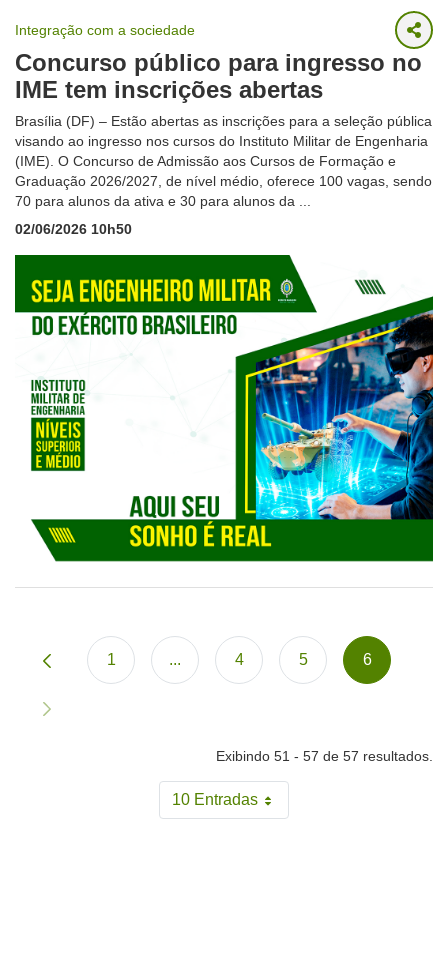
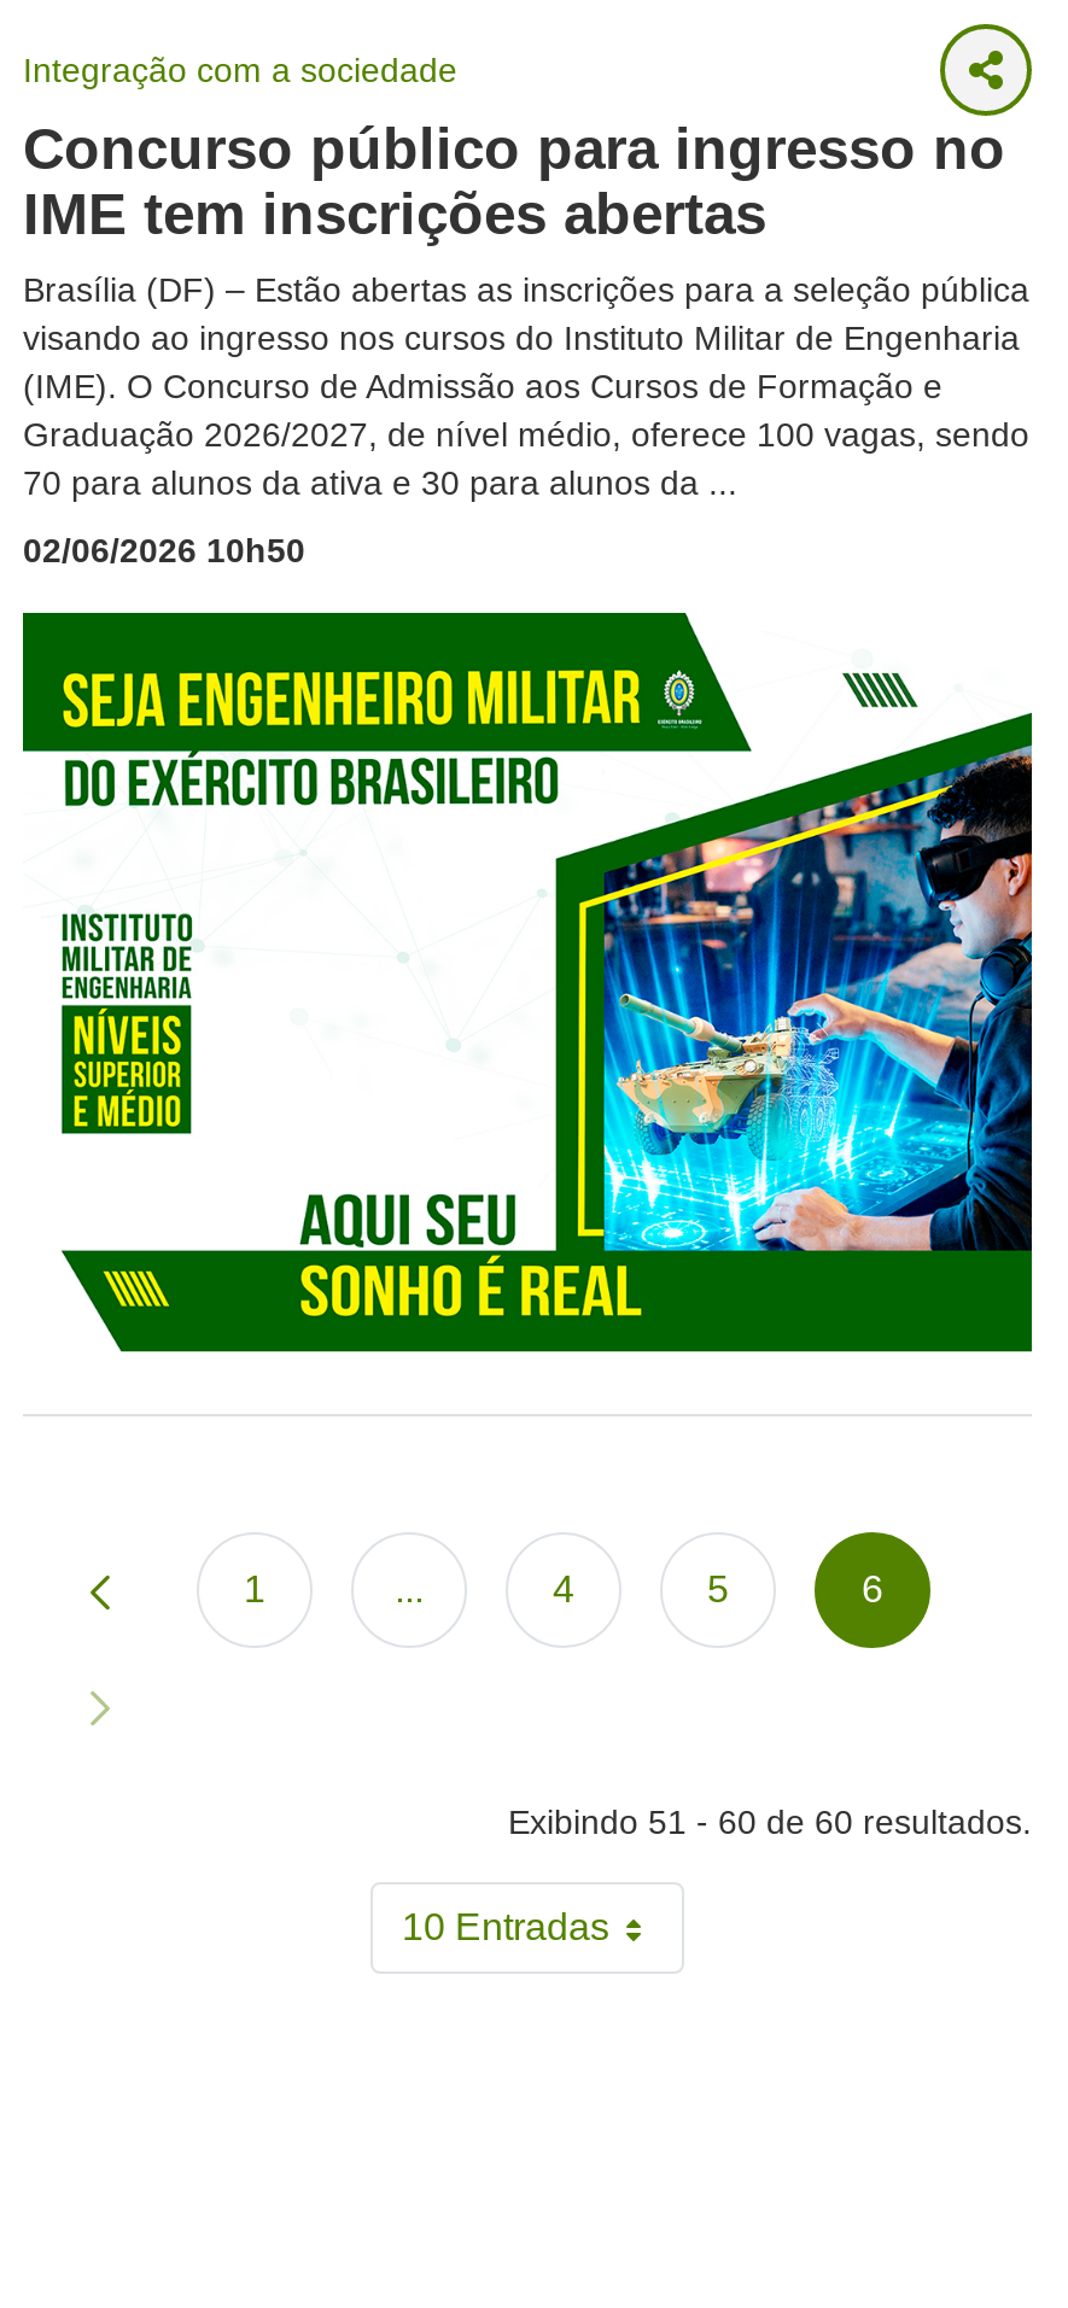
- Exibindo 51 - 57 de 57 resultados.
+ Exibindo 51 - 60 de 60 resultados.
